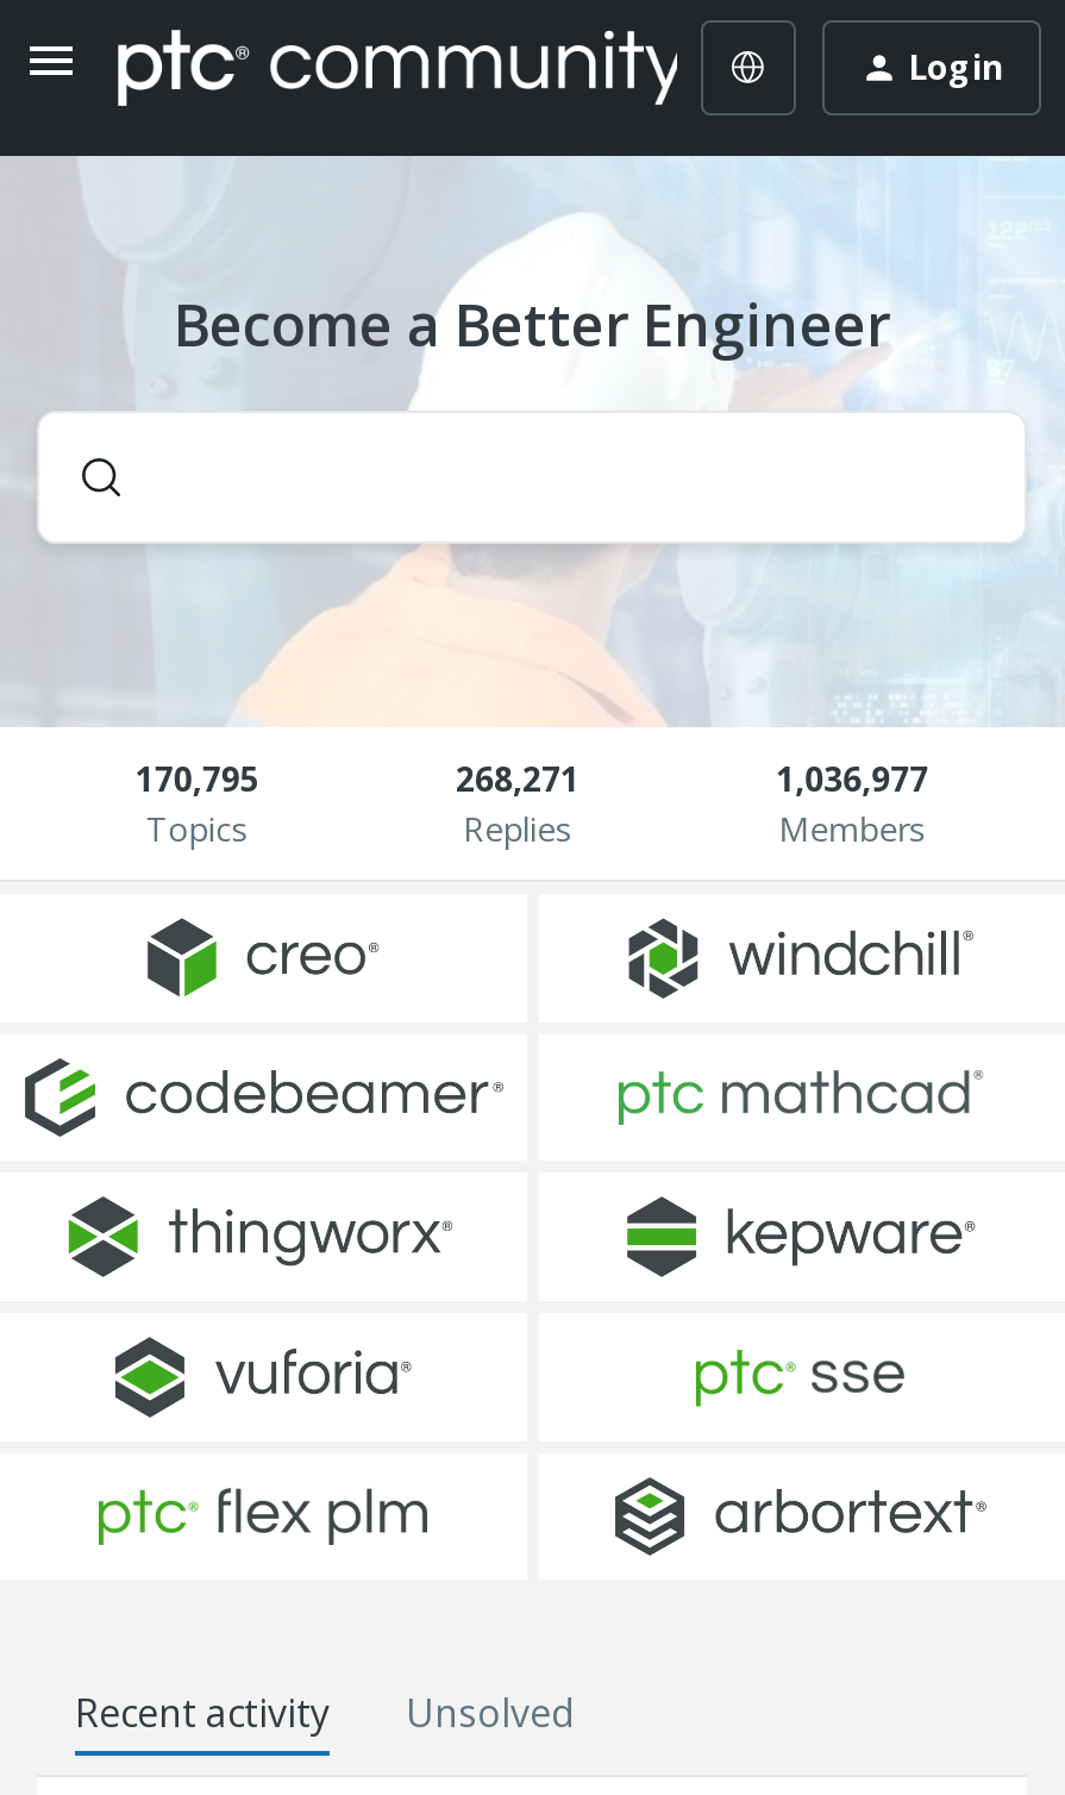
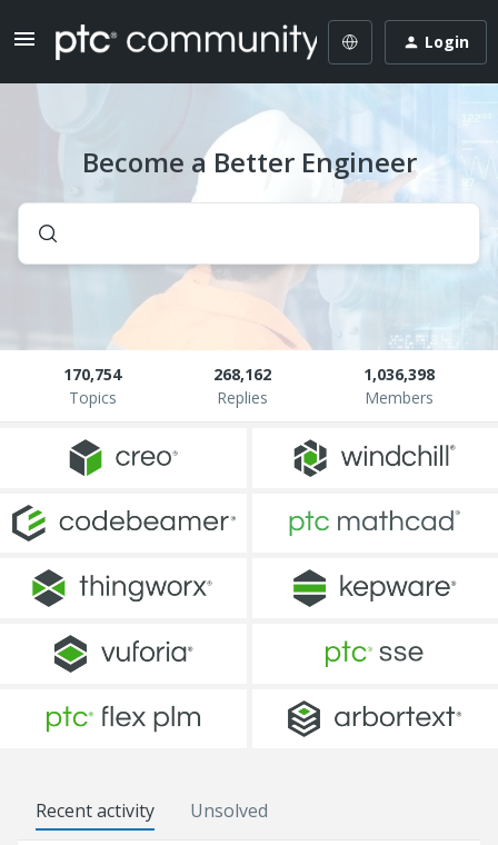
- 170,795
+ 170,754

- 268,271
+ 268,162

- 1,036,977
+ 1,036,398
